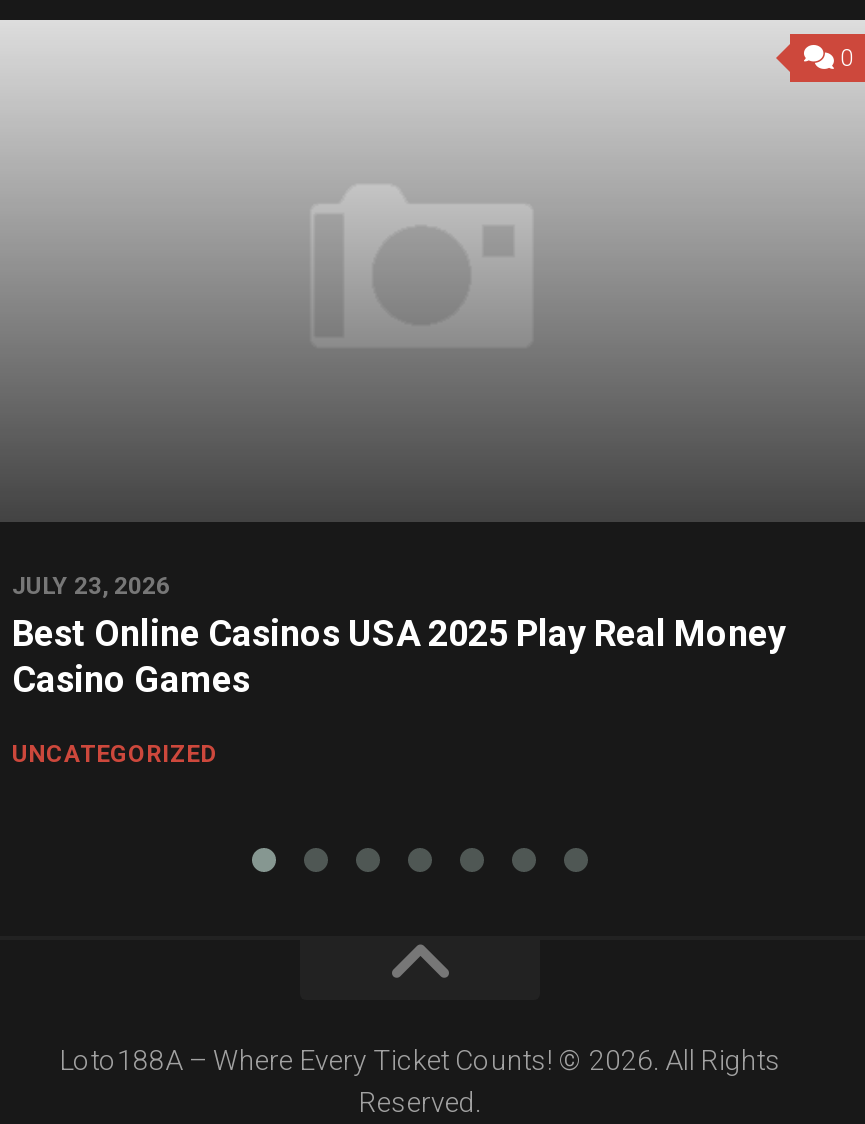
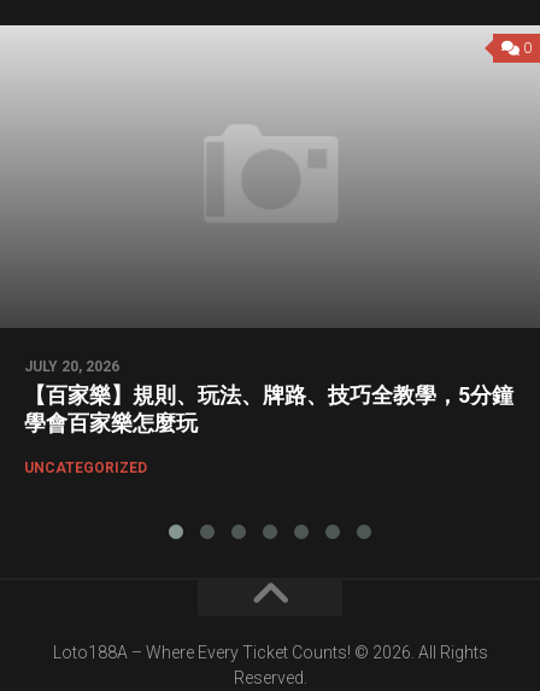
- JULY 23, 2026
- Best Online Casinos USA 2025 Play Real Money
- Casino Games
+ JULY 20, 2026
+ 【百家樂】規則、玩法、牌路、技巧全教學，5分鐘
+ 學會百家樂怎麼玩
